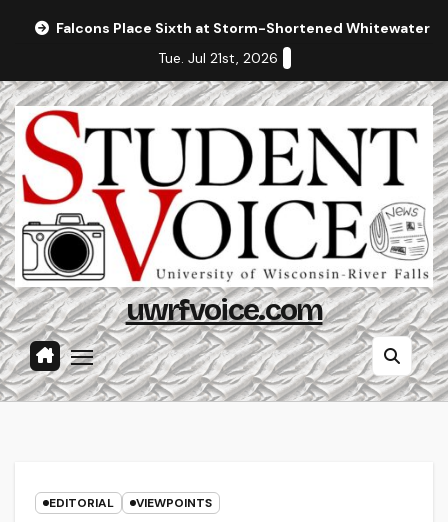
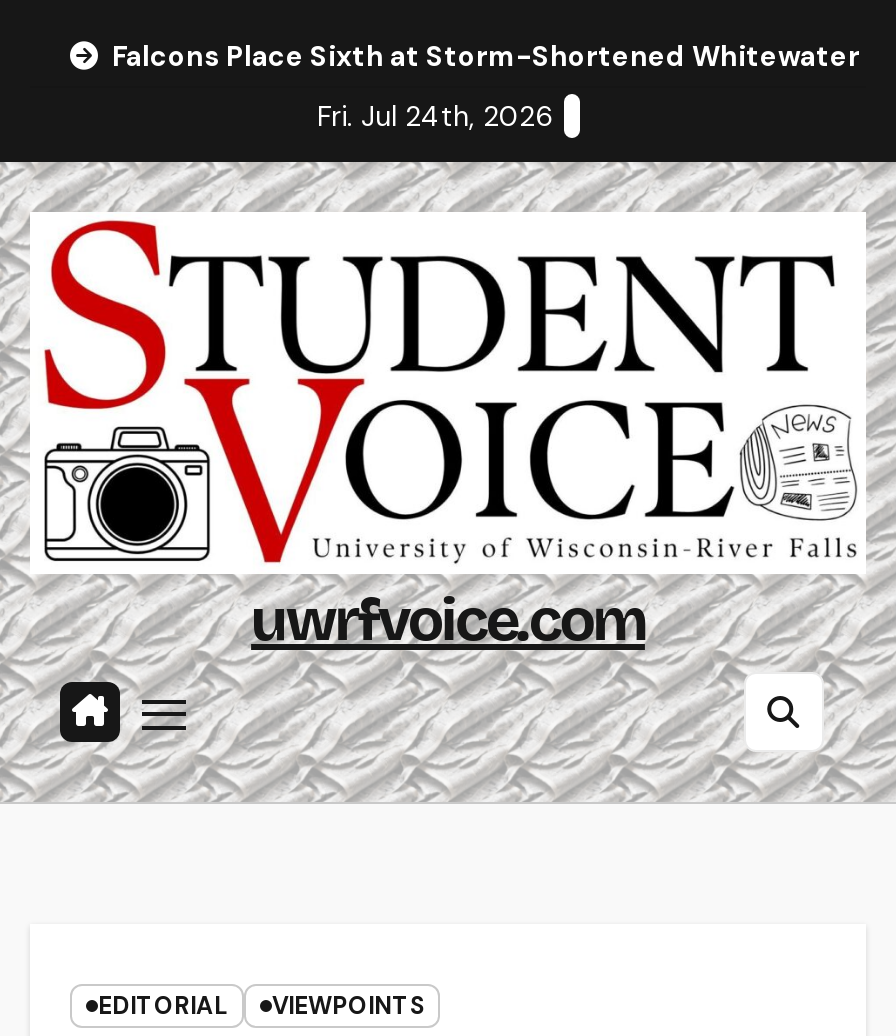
- Tue. Jul 21st, 2026
+ Fri. Jul 24th, 2026
